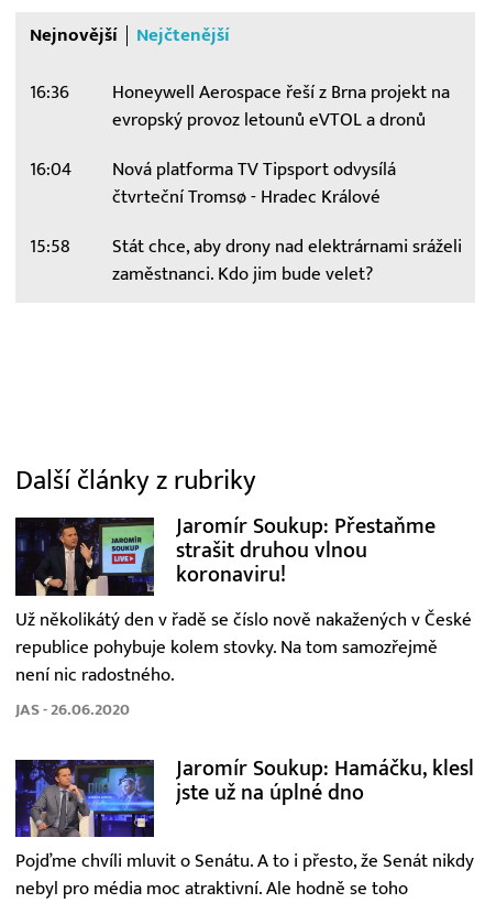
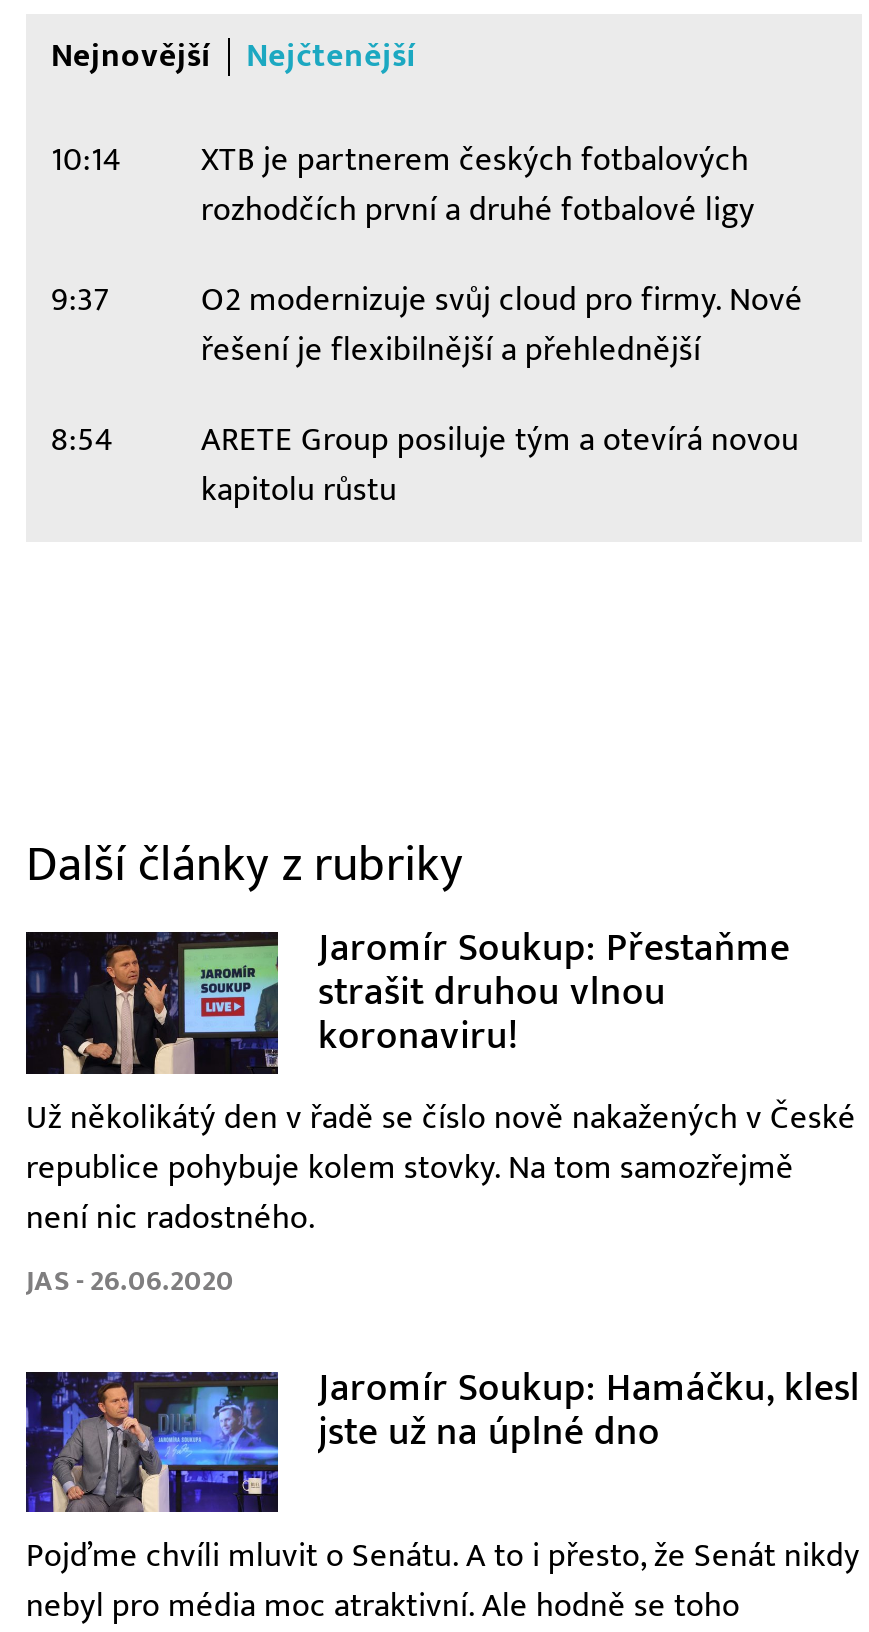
- 16:36
- Honeywell Aerospace řeší z Brna projekt na
- evropský provoz letounů eVTOL a dronů
+ 10:14
+ XTB je partnerem českých fotbalových
+ rozhodčích první a druhé fotbalové ligy

- 16:04
- Nová platforma TV Tipsport odvysílá
- čtvrteční Tromsø - Hradec Králové
+ 9:37
+ O2 modernizuje svůj cloud pro firmy. Nové
+ řešení je flexibilnější a přehlednější

- 15:58
- Stát chce, aby drony nad elektrárnami sráželi
- zaměstnanci. Kdo jim bude velet?
+ 8:54
+ ARETE Group posiluje tým a otevírá novou
+ kapitolu růstu
